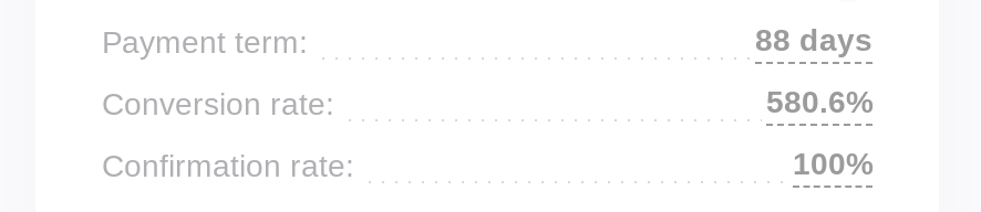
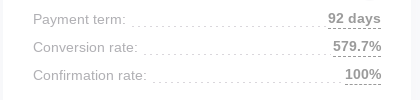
- 88 days
+ 92 days

- 580.6%
+ 579.7%
